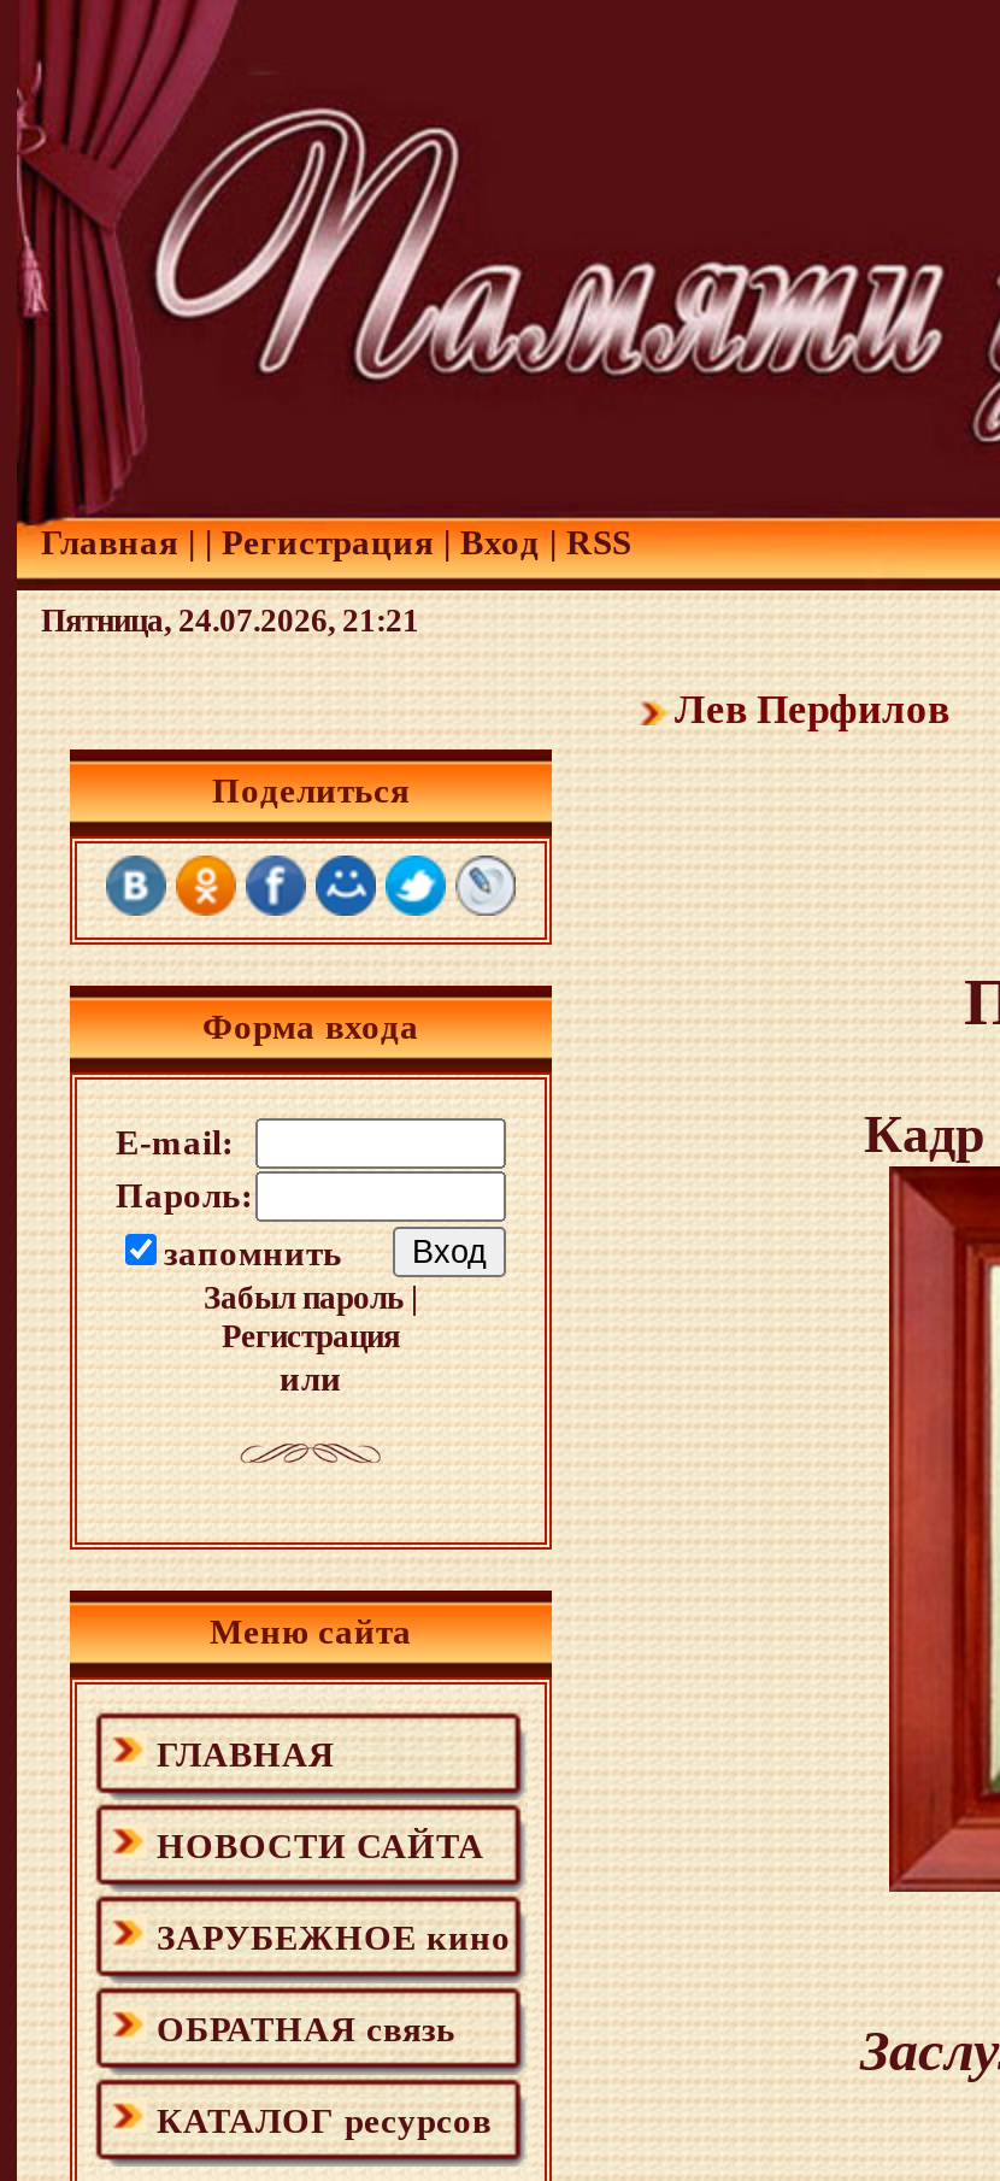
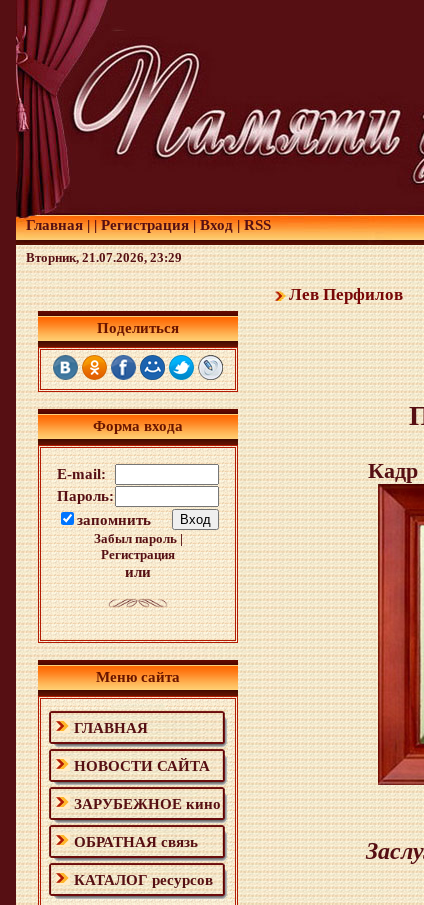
- Пятница, 24.07.2026, 21:21
+ Вторник, 21.07.2026, 23:29
